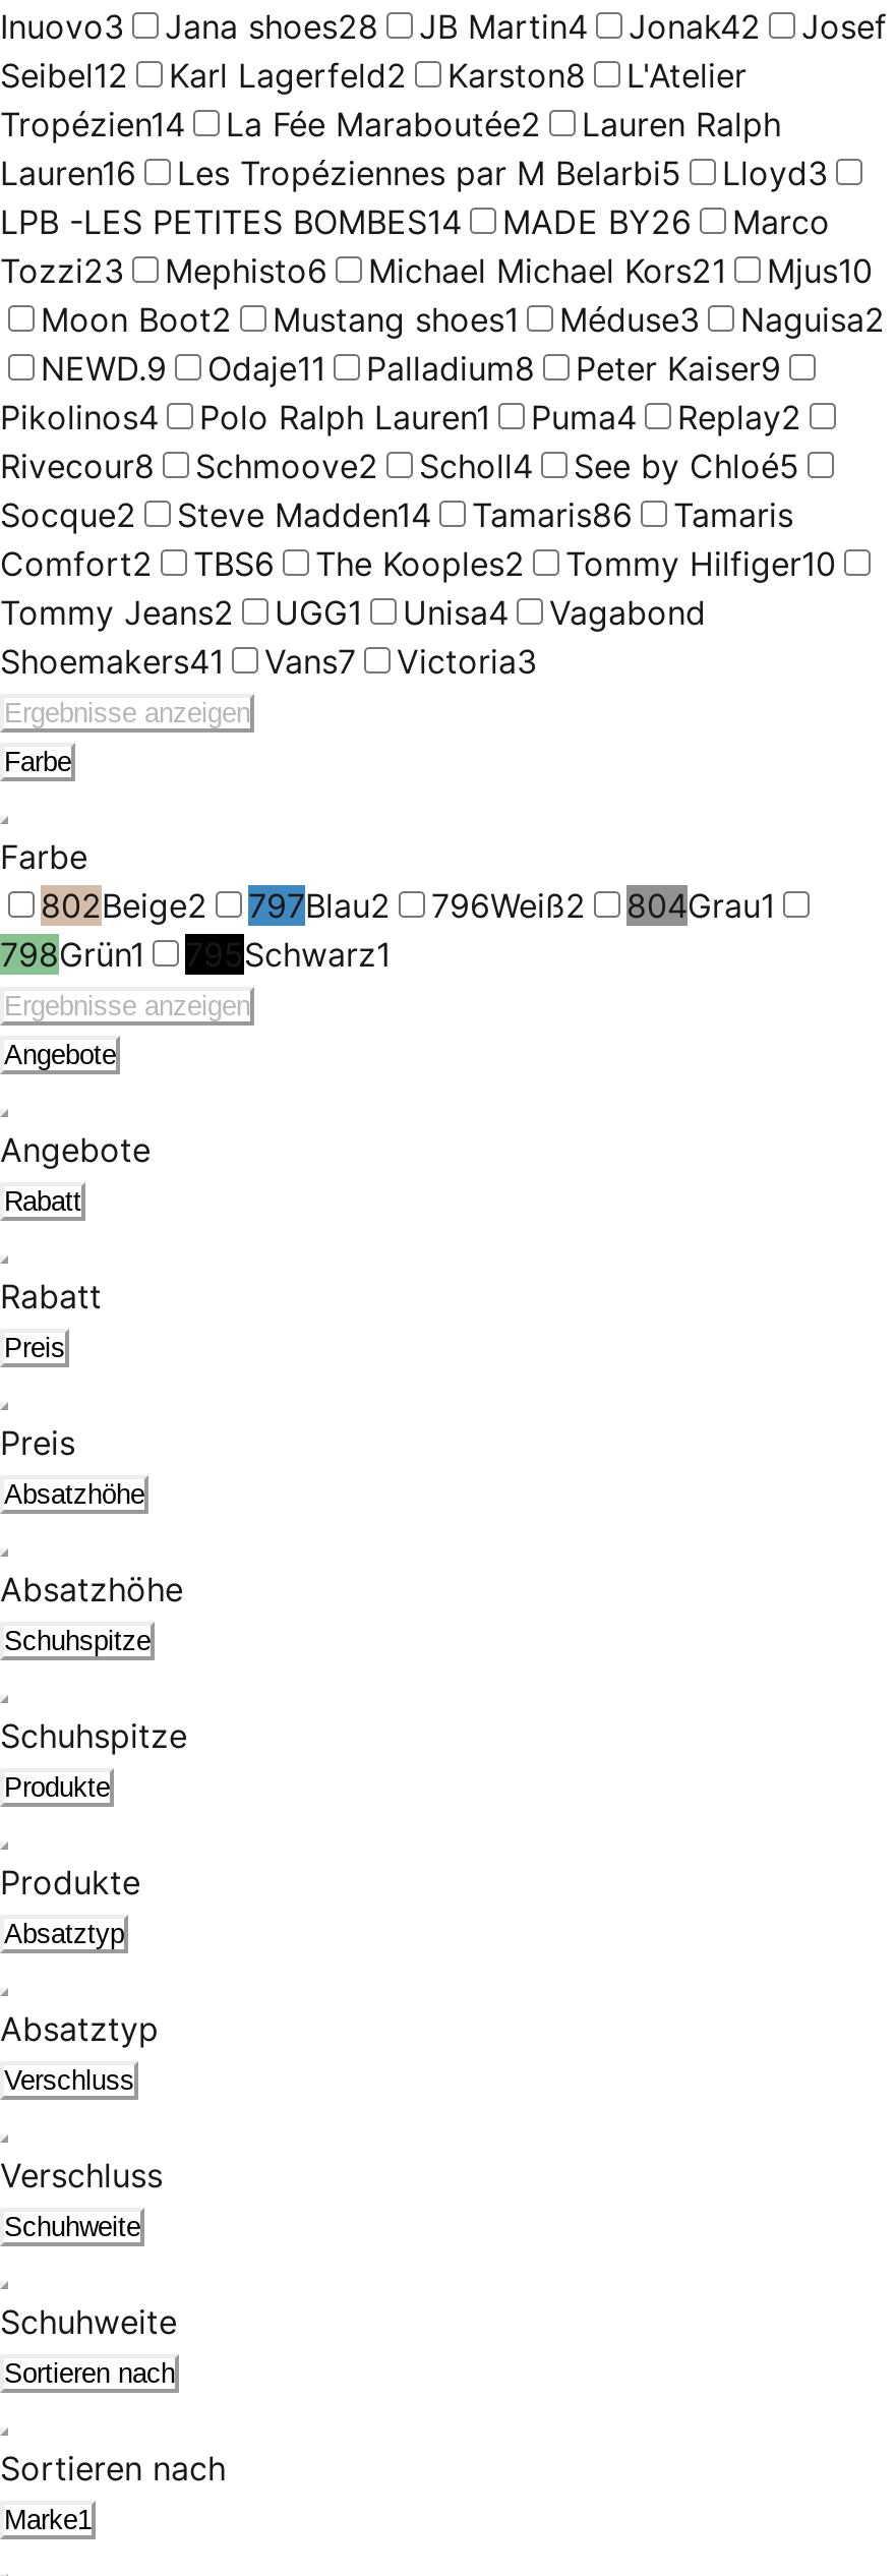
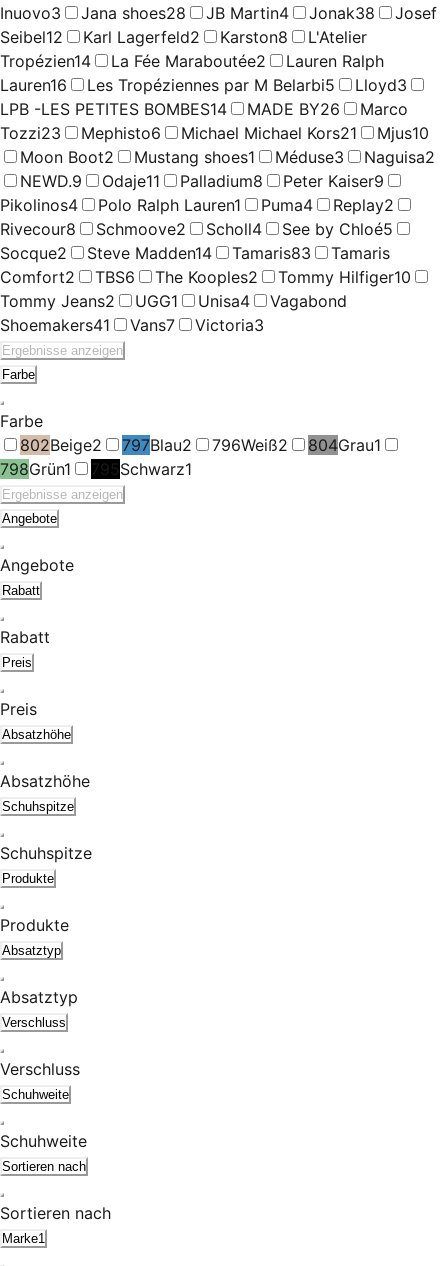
- Inuovo3 Jana shoes28 JB Martin4 Jonak42 Josef
+ Inuovo3 Jana shoes28 JB Martin4 Jonak38 Josef

- Socque2 Steve Madden14 Tamaris86 Tamaris
+ Socque2 Steve Madden14 Tamaris83 Tamaris
